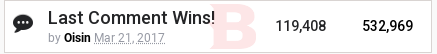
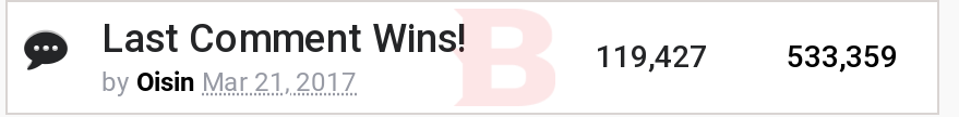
- 119,408
- 532,969
+ 119,427
+ 533,359
